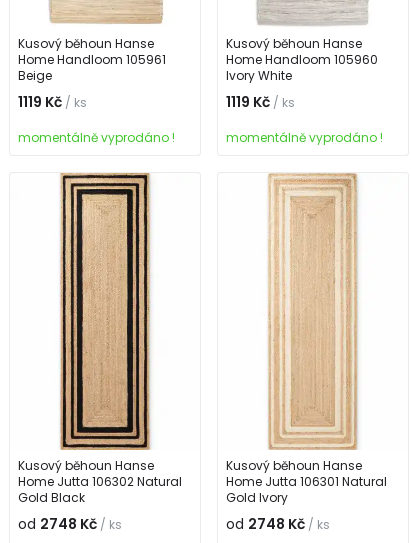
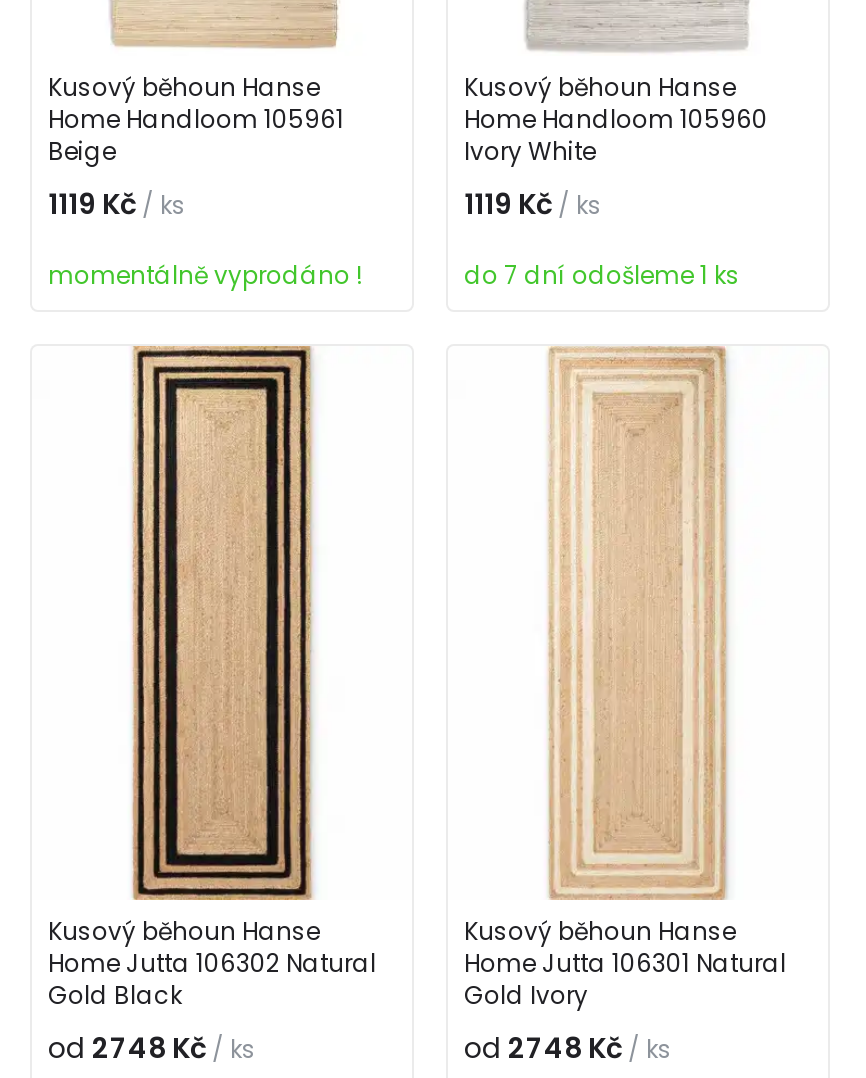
- momentálně vyprodáno !
+ do 7 dní odošleme 1 ks
